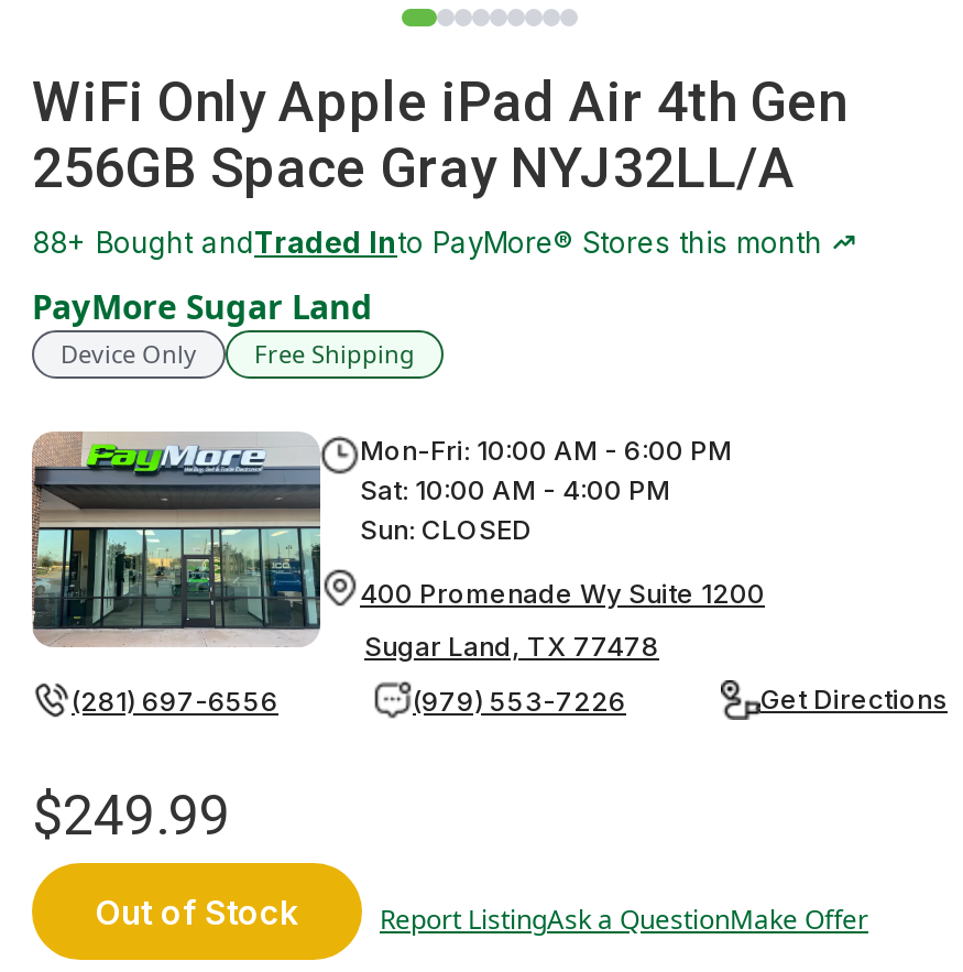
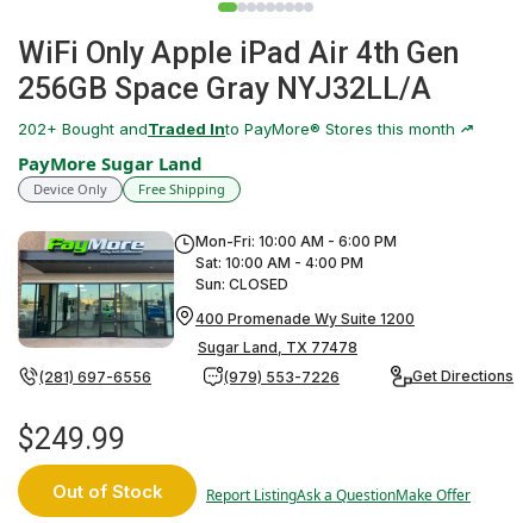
- 88+ Bought andTraded Into PayMore® Stores this month
+ 202+ Bought andTraded Into PayMore® Stores this month
